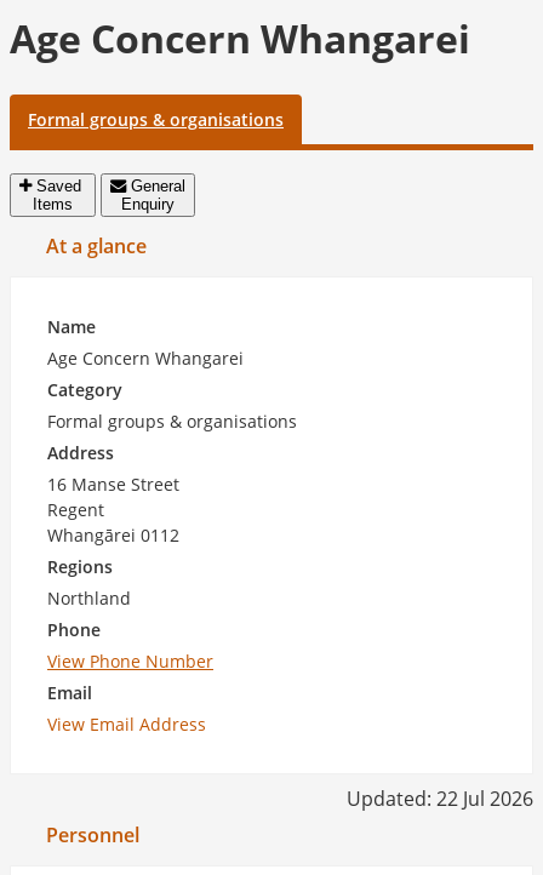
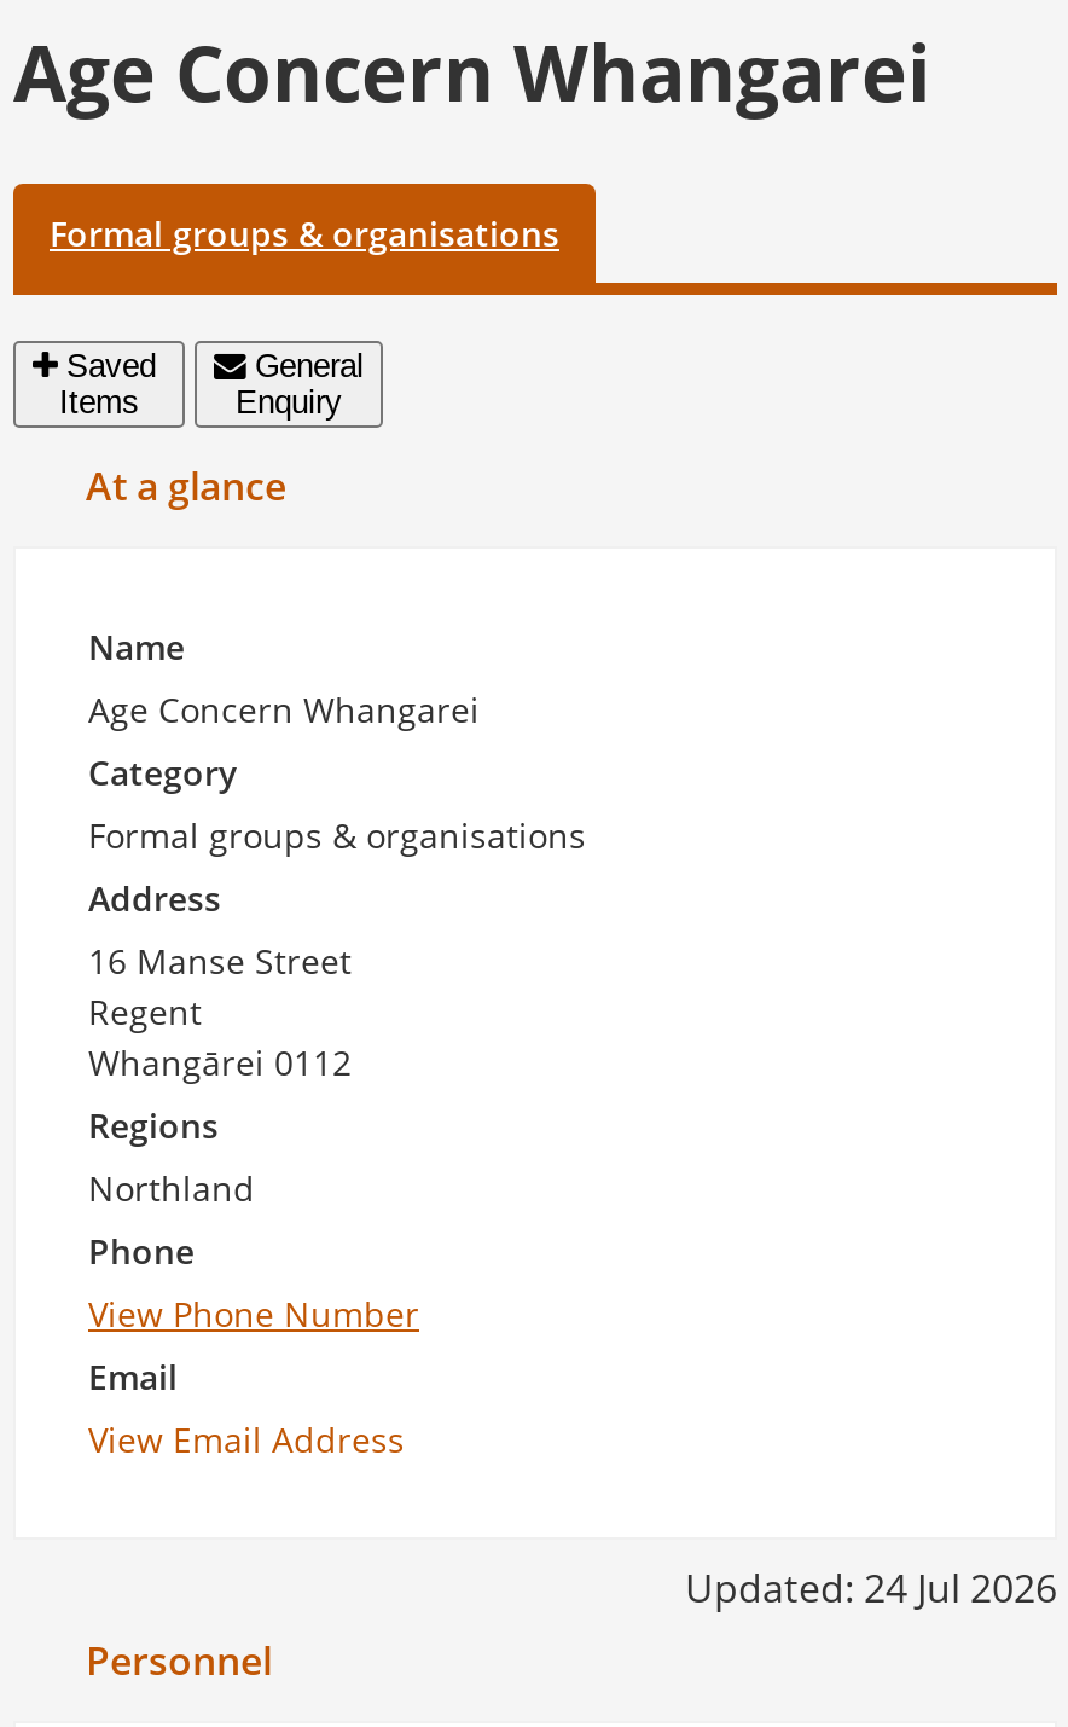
- Updated: 22 Jul 2026
+ Updated: 24 Jul 2026
